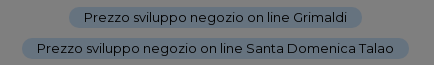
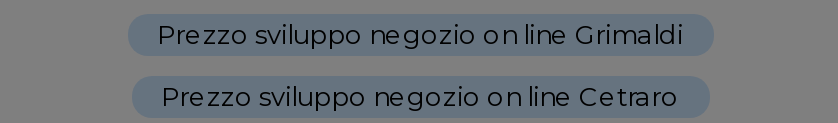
- Prezzo sviluppo negozio on line Santa Domenica Talao
+ Prezzo sviluppo negozio on line Cetraro
